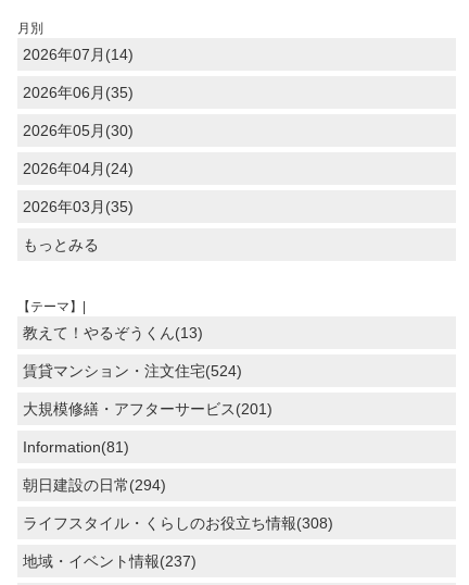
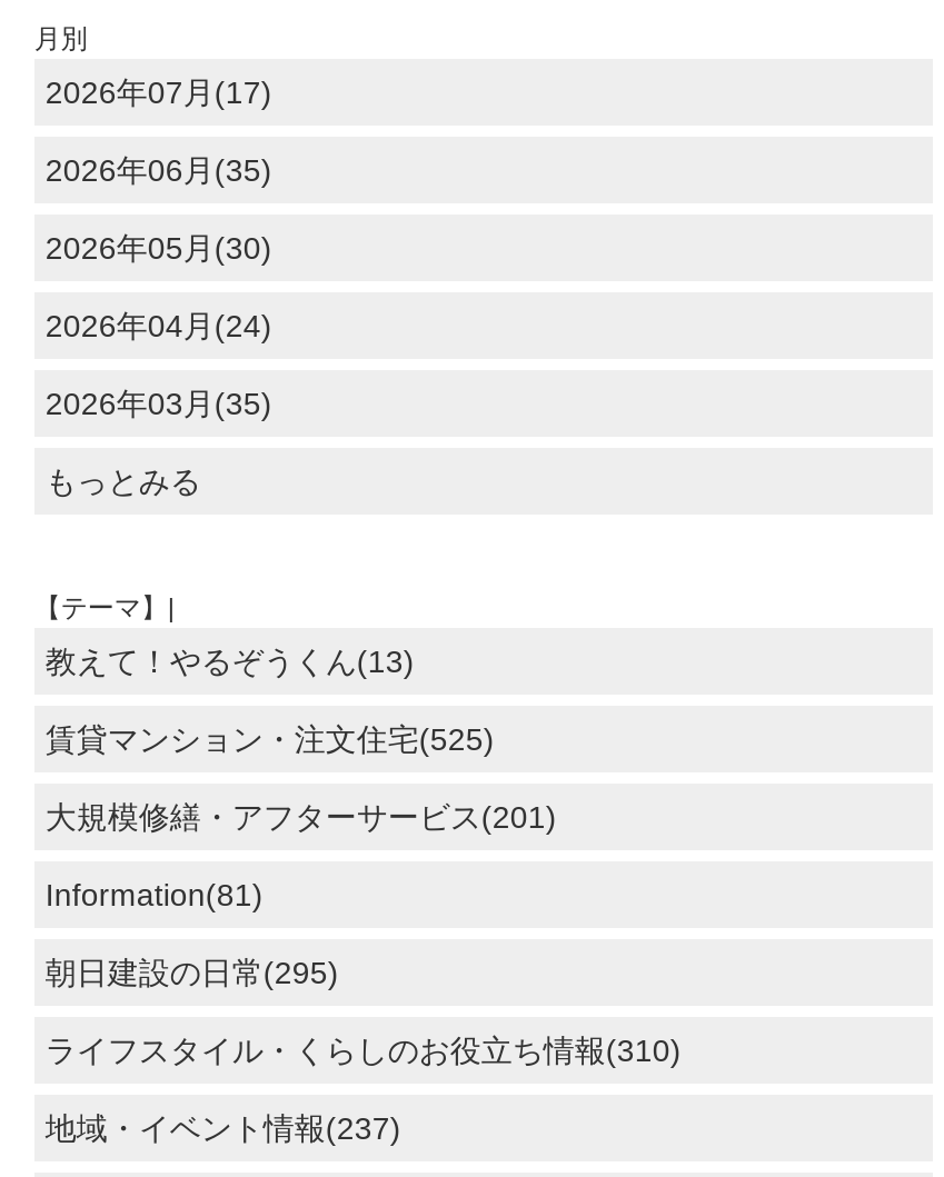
- 2026年07月(14)
+ 2026年07月(17)

- 賃貸マンション・注文住宅(524)
+ 賃貸マンション・注文住宅(525)

- 朝日建設の日常(294)
+ 朝日建設の日常(295)

- ライフスタイル・くらしのお役立ち情報(308)
+ ライフスタイル・くらしのお役立ち情報(310)
